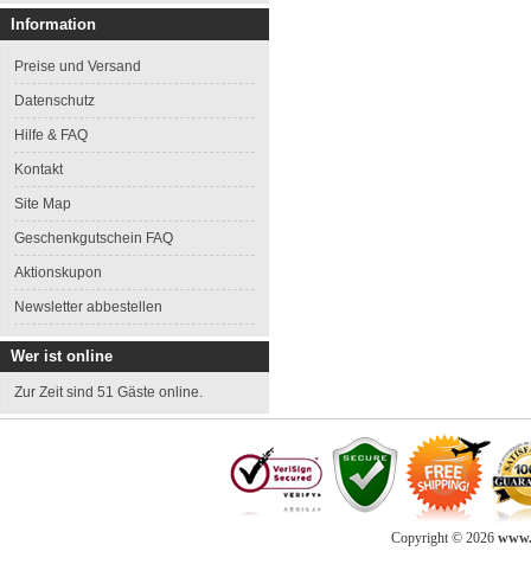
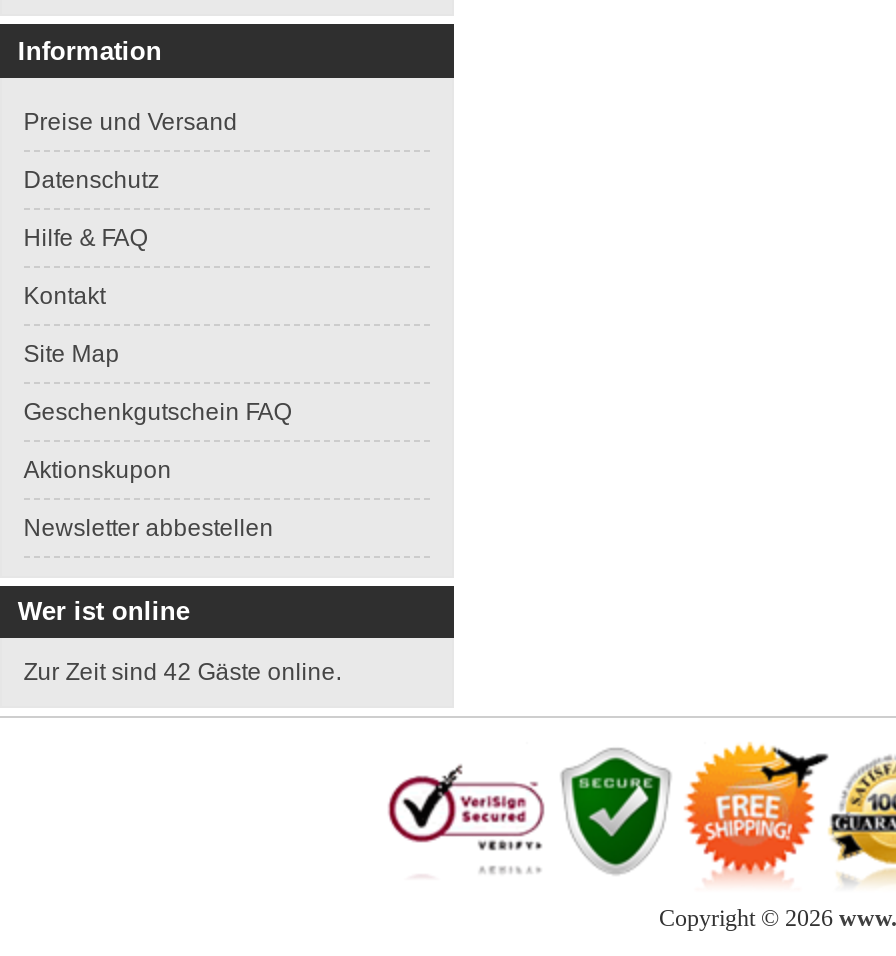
- Zur Zeit sind 51 Gäste online.
+ Zur Zeit sind 42 Gäste online.
